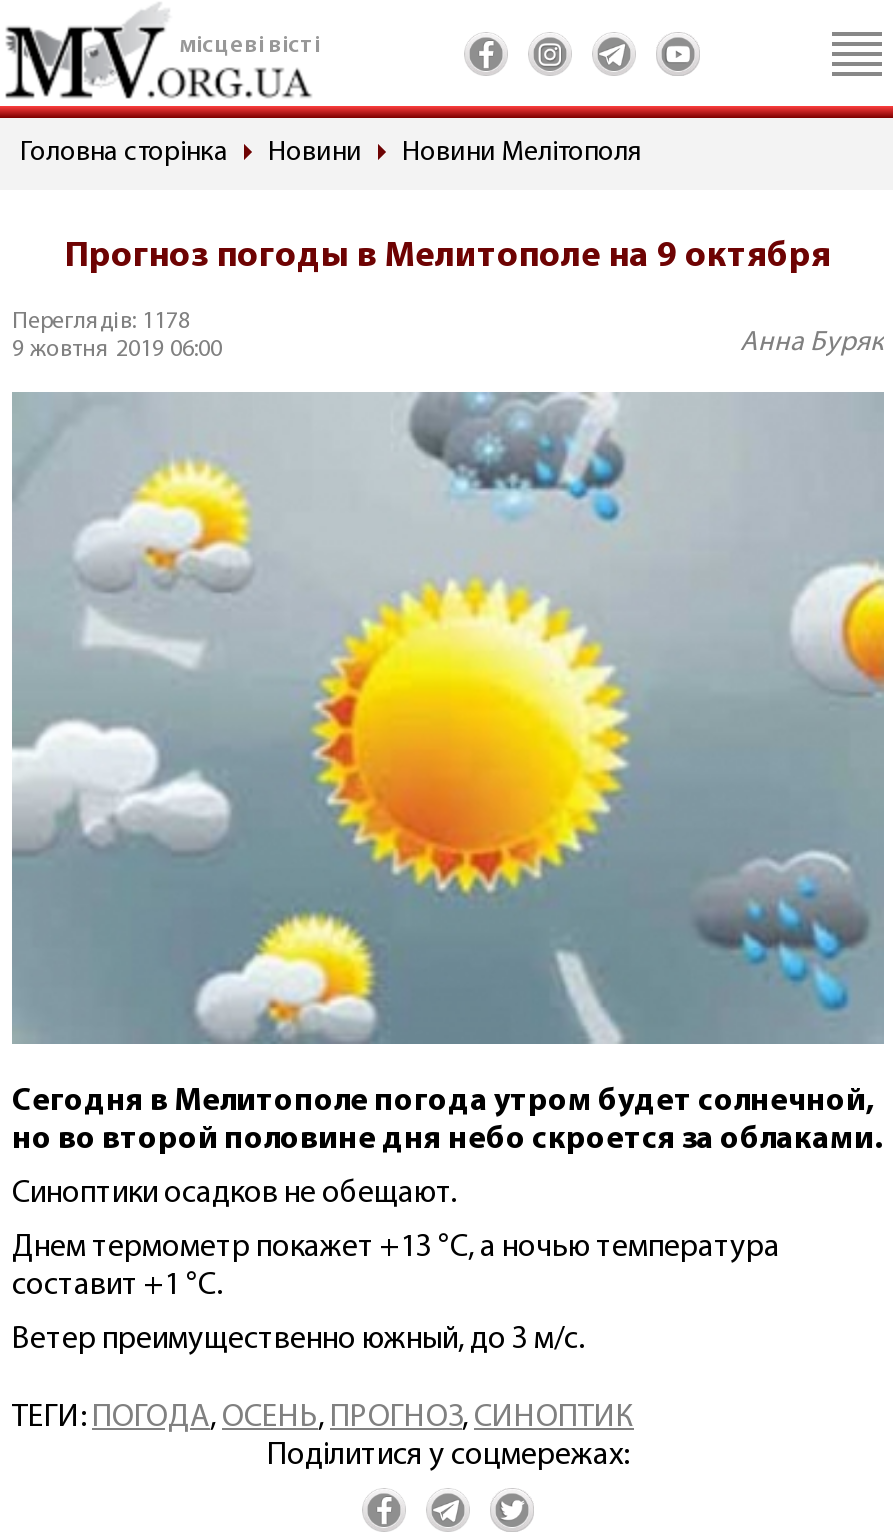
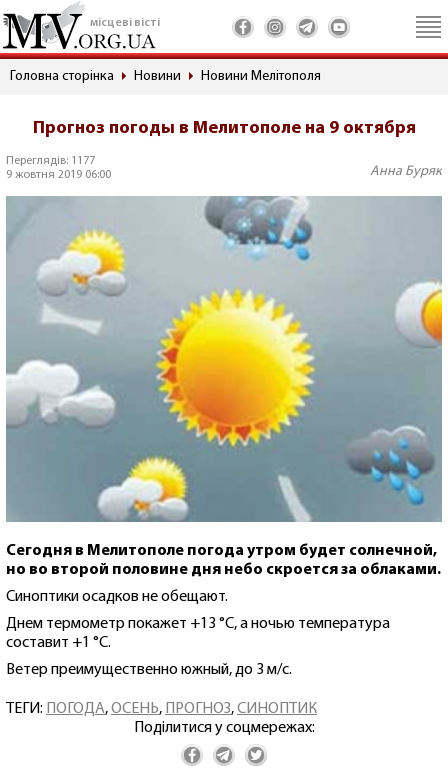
- Переглядів: 1178
+ Переглядів: 1177
